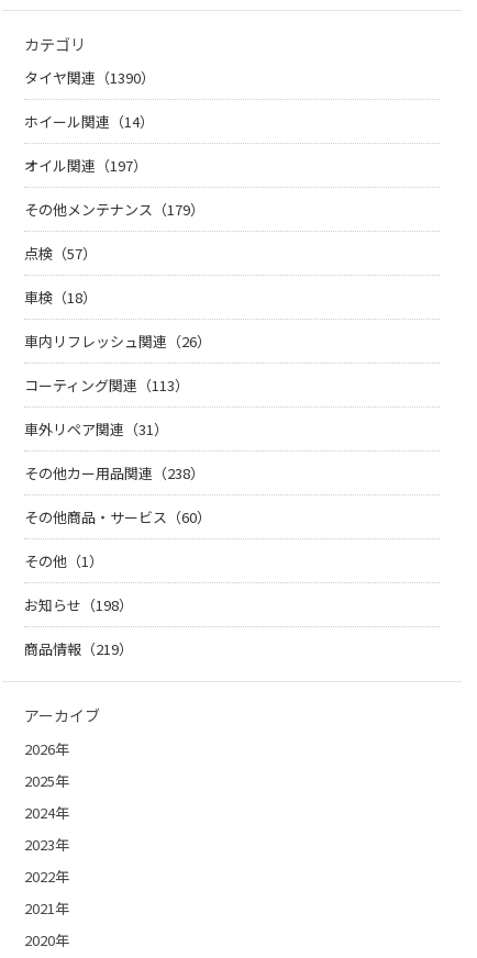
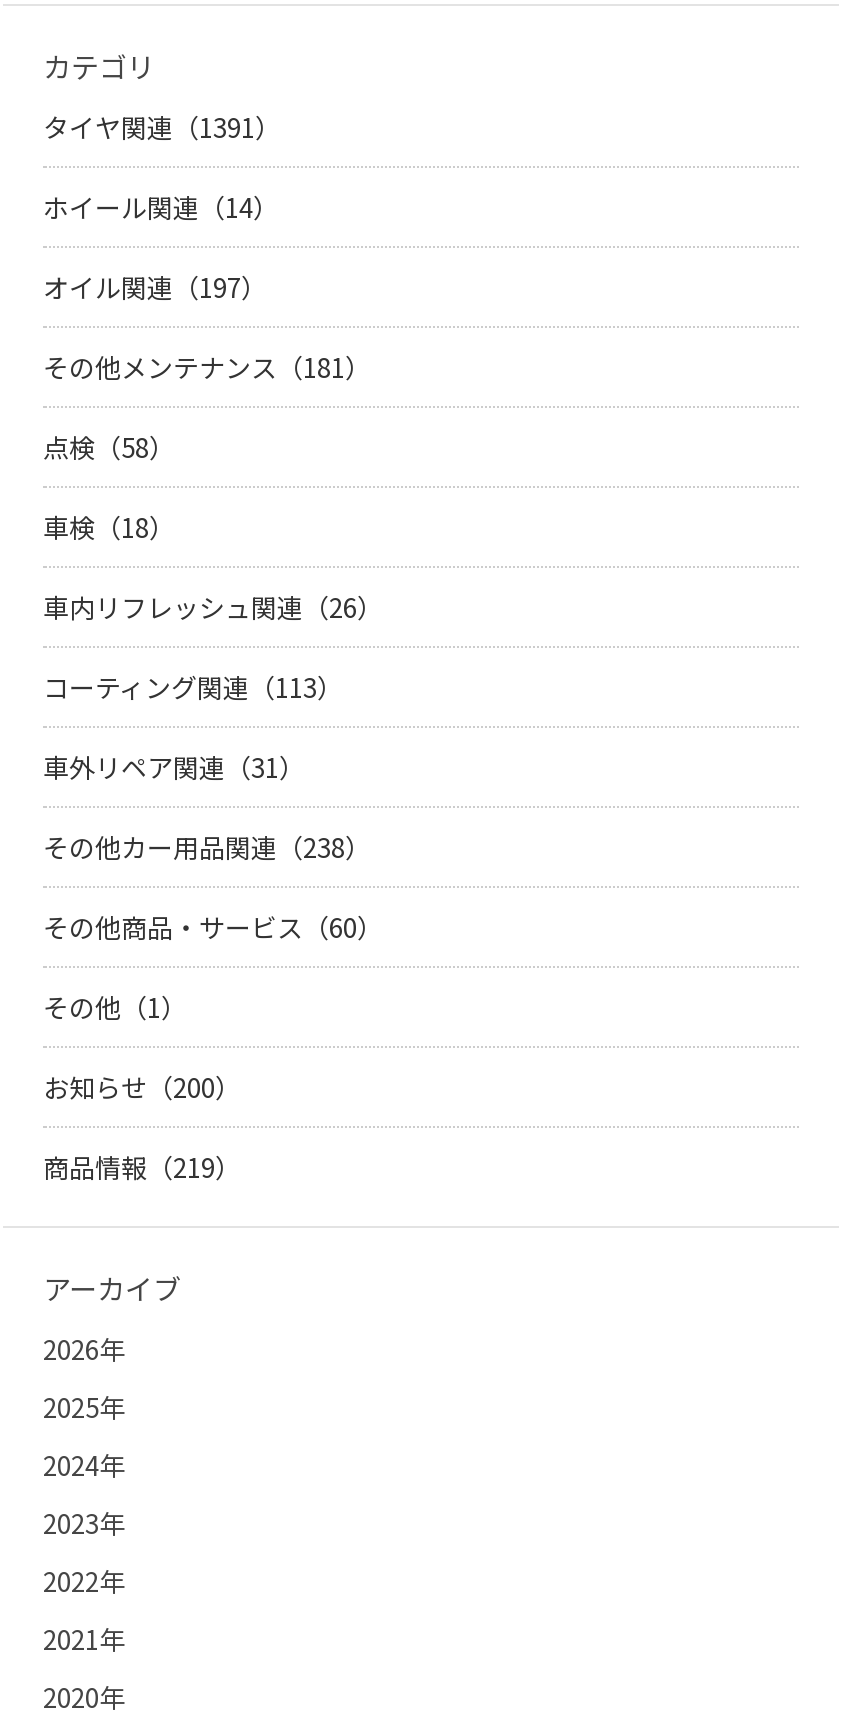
- タイヤ関連（1390）
+ タイヤ関連（1391）

- その他メンテナンス（179）
+ その他メンテナンス（181）

- 点検（57）
+ 点検（58）

- お知らせ（198）
+ お知らせ（200）
